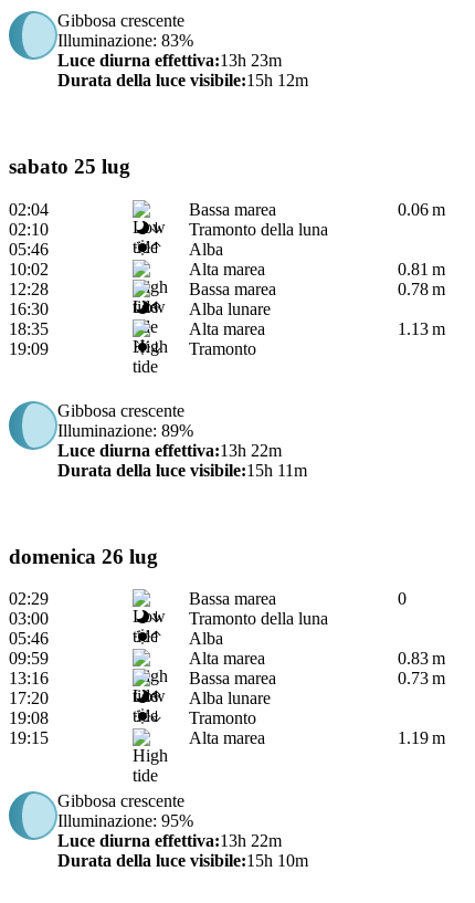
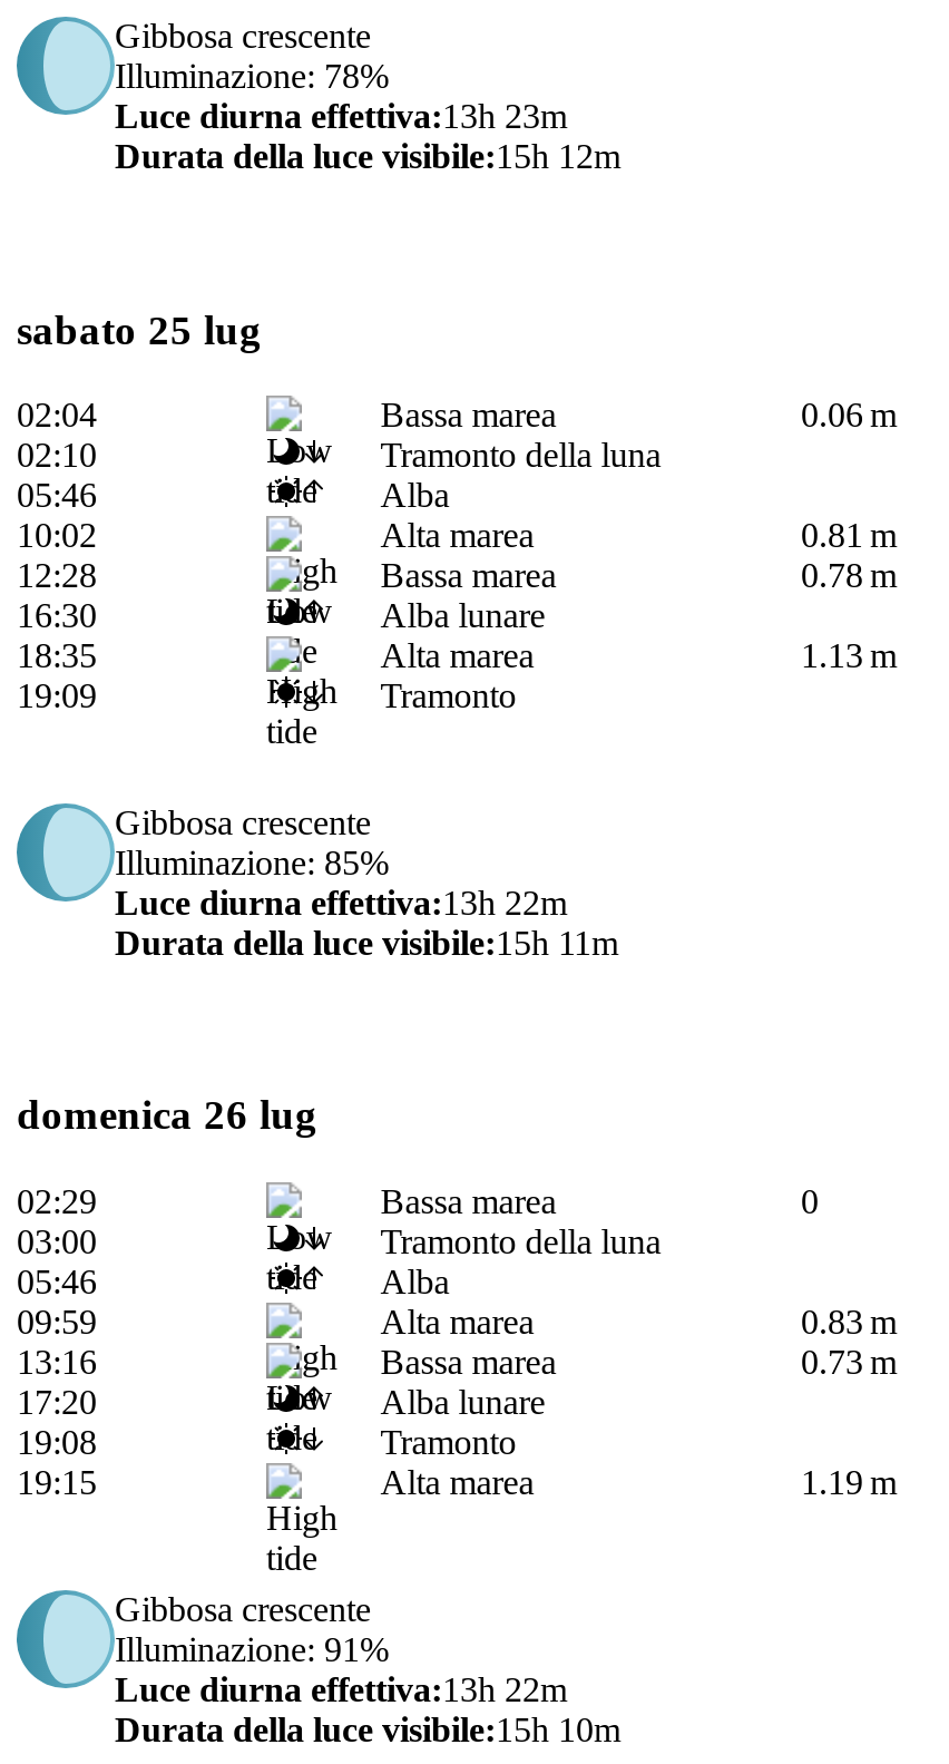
- Illuminazione: 83%
+ Illuminazione: 78%

- Illuminazione: 89%
+ Illuminazione: 85%

- Illuminazione: 95%
+ Illuminazione: 91%
